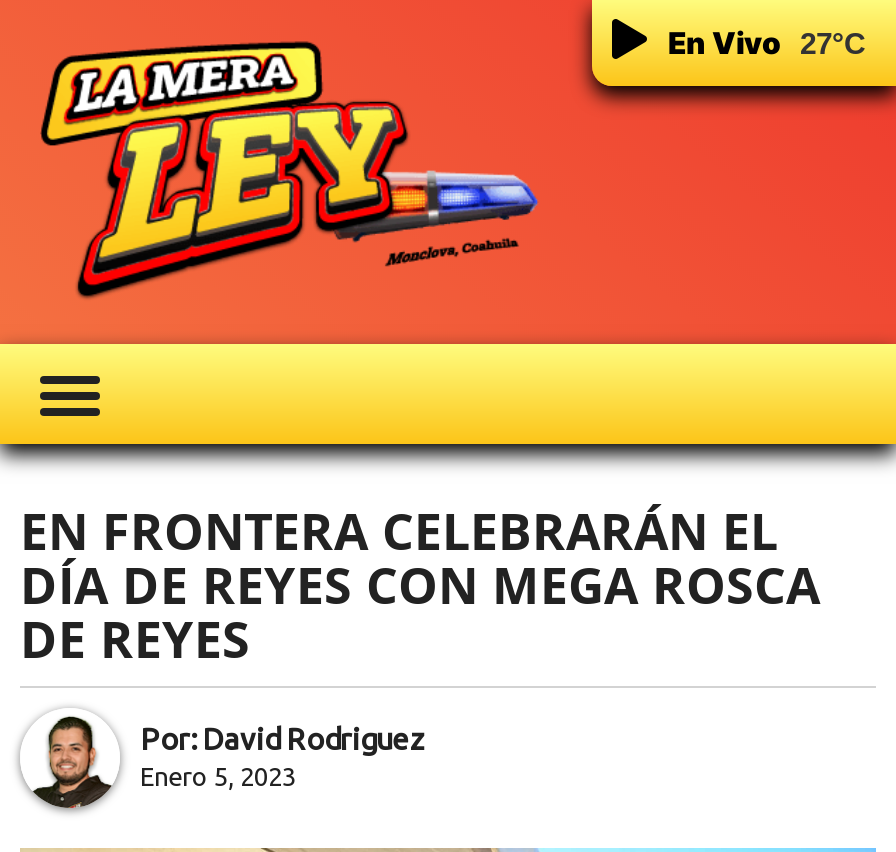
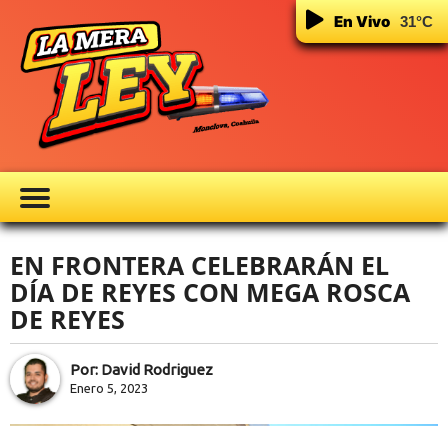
- En Vivo 27°C
+ En Vivo 31°C
